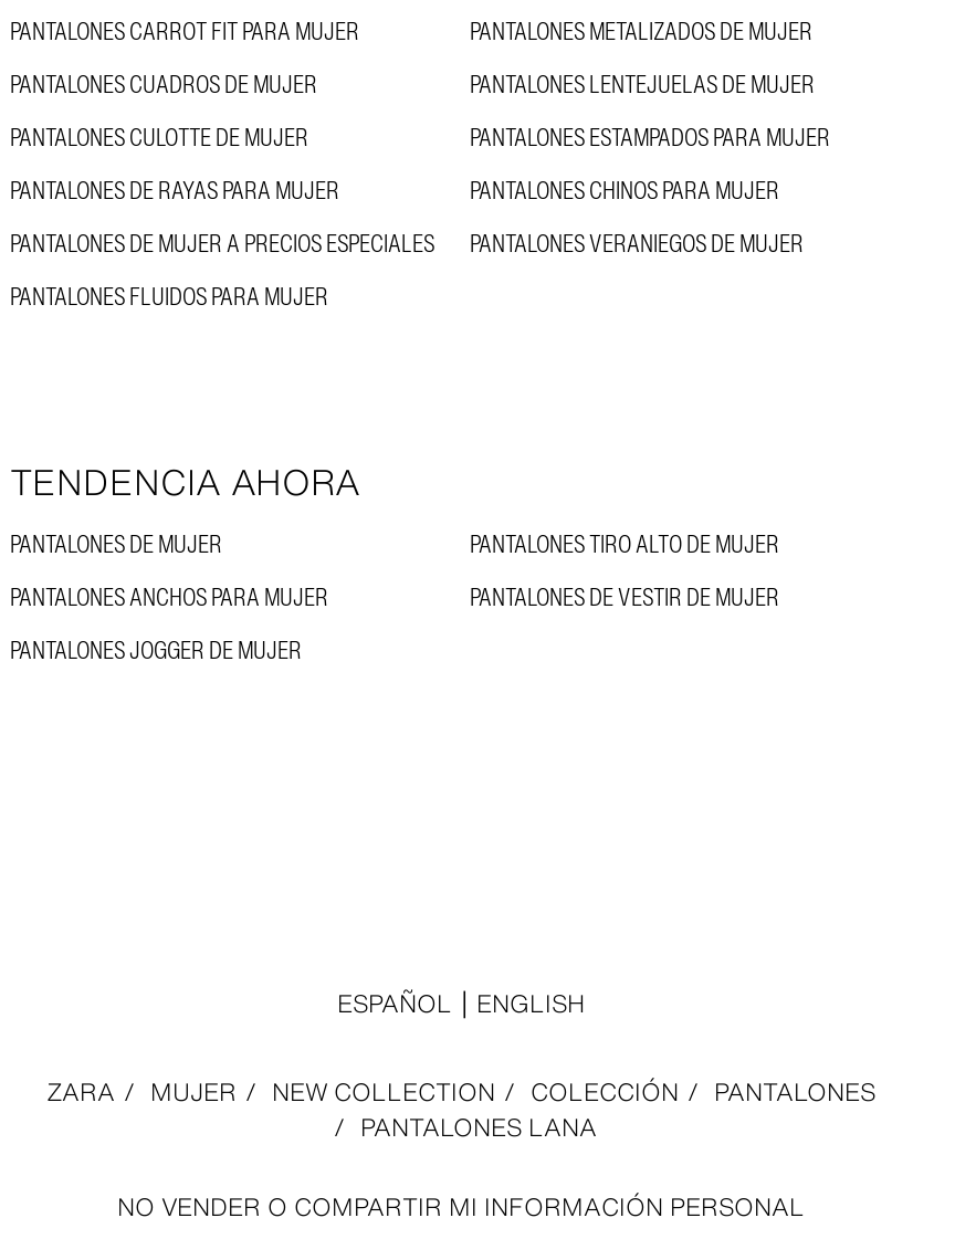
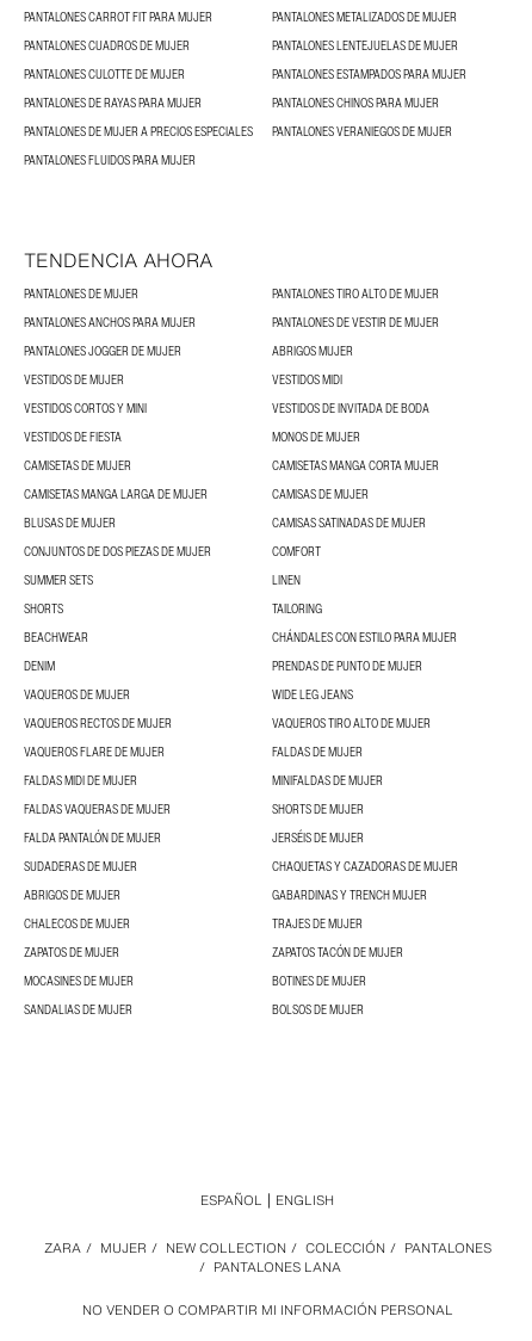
+ ABRIGOS MUJER
+ VESTIDOS DE MUJER
+ VESTIDOS MIDI
+ VESTIDOS CORTOS Y MINI
+ VESTIDOS DE INVITADA DE BODA
+ VESTIDOS DE FIESTA
+ MONOS DE MUJER
+ CAMISETAS DE MUJER
+ CAMISETAS MANGA CORTA MUJER
+ CAMISETAS MANGA LARGA DE MUJER
+ CAMISAS DE MUJER
+ BLUSAS DE MUJER
+ CAMISAS SATINADAS DE MUJER
+ CONJUNTOS DE DOS PIEZAS DE MUJER
+ COMFORT
+ SUMMER SETS
+ LINEN
+ SHORTS
+ TAILORING
+ BEACHWEAR
+ CHÁNDALES CON ESTILO PARA MUJER
+ DENIM
+ PRENDAS DE PUNTO DE MUJER
+ VAQUEROS DE MUJER
+ WIDE LEG JEANS
+ VAQUEROS RECTOS DE MUJER
+ VAQUEROS TIRO ALTO DE MUJER
+ VAQUEROS FLARE DE MUJER
+ FALDAS DE MUJER
+ FALDAS MIDI DE MUJER
+ MINIFALDAS DE MUJER
+ FALDAS VAQUERAS DE MUJER
+ SHORTS DE MUJER
+ FALDA PANTALÓN DE MUJER
+ JERSÉIS DE MUJER
+ SUDADERAS DE MUJER
+ CHAQUETAS Y CAZADORAS DE MUJER
+ ABRIGOS DE MUJER
+ GABARDINAS Y TRENCH MUJER
+ CHALECOS DE MUJER
+ TRAJES DE MUJER
+ ZAPATOS DE MUJER
+ ZAPATOS TACÓN DE MUJER
+ MOCASINES DE MUJER
+ BOTINES DE MUJER
+ SANDALIAS DE MUJER
+ BOLSOS DE MUJER
